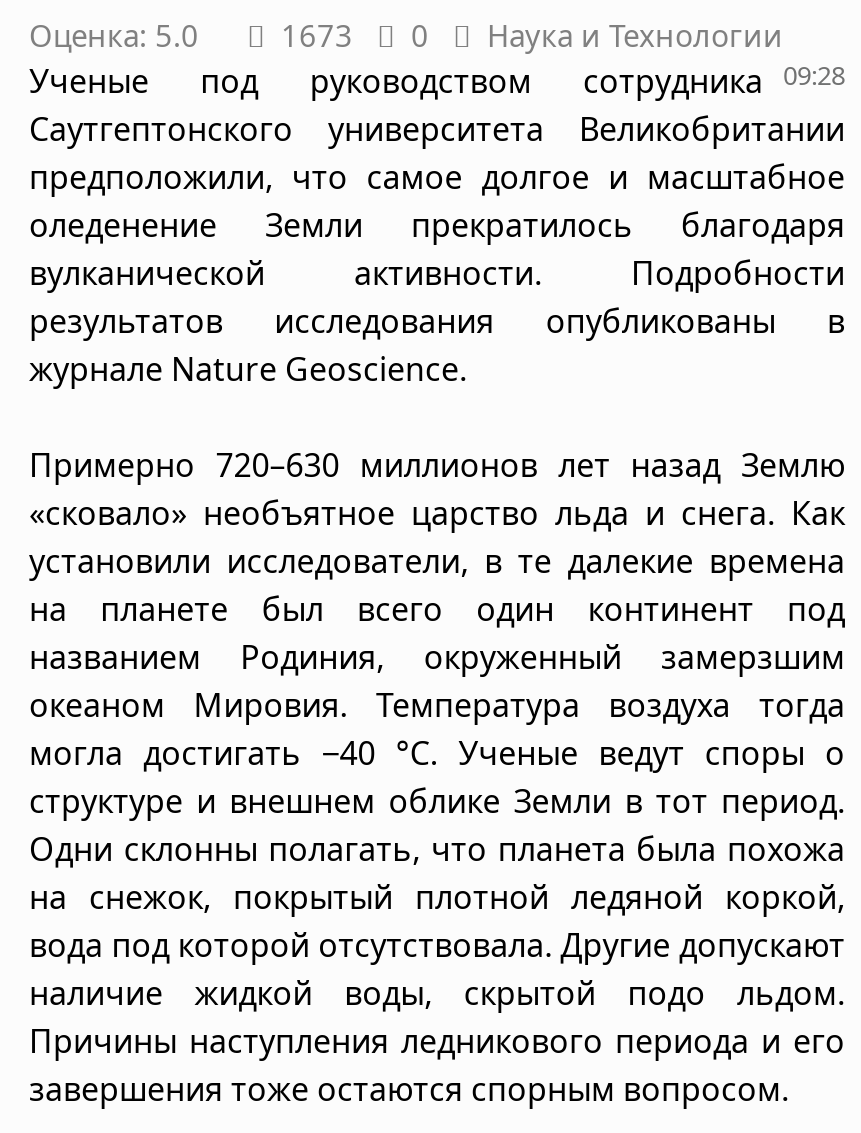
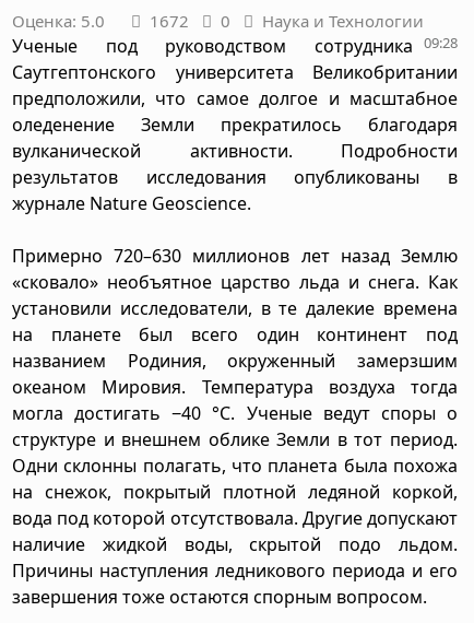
- Оценка: 5.0 1673 0 Наука и Технологии
+ Оценка: 5.0 1672 0 Наука и Технологии
